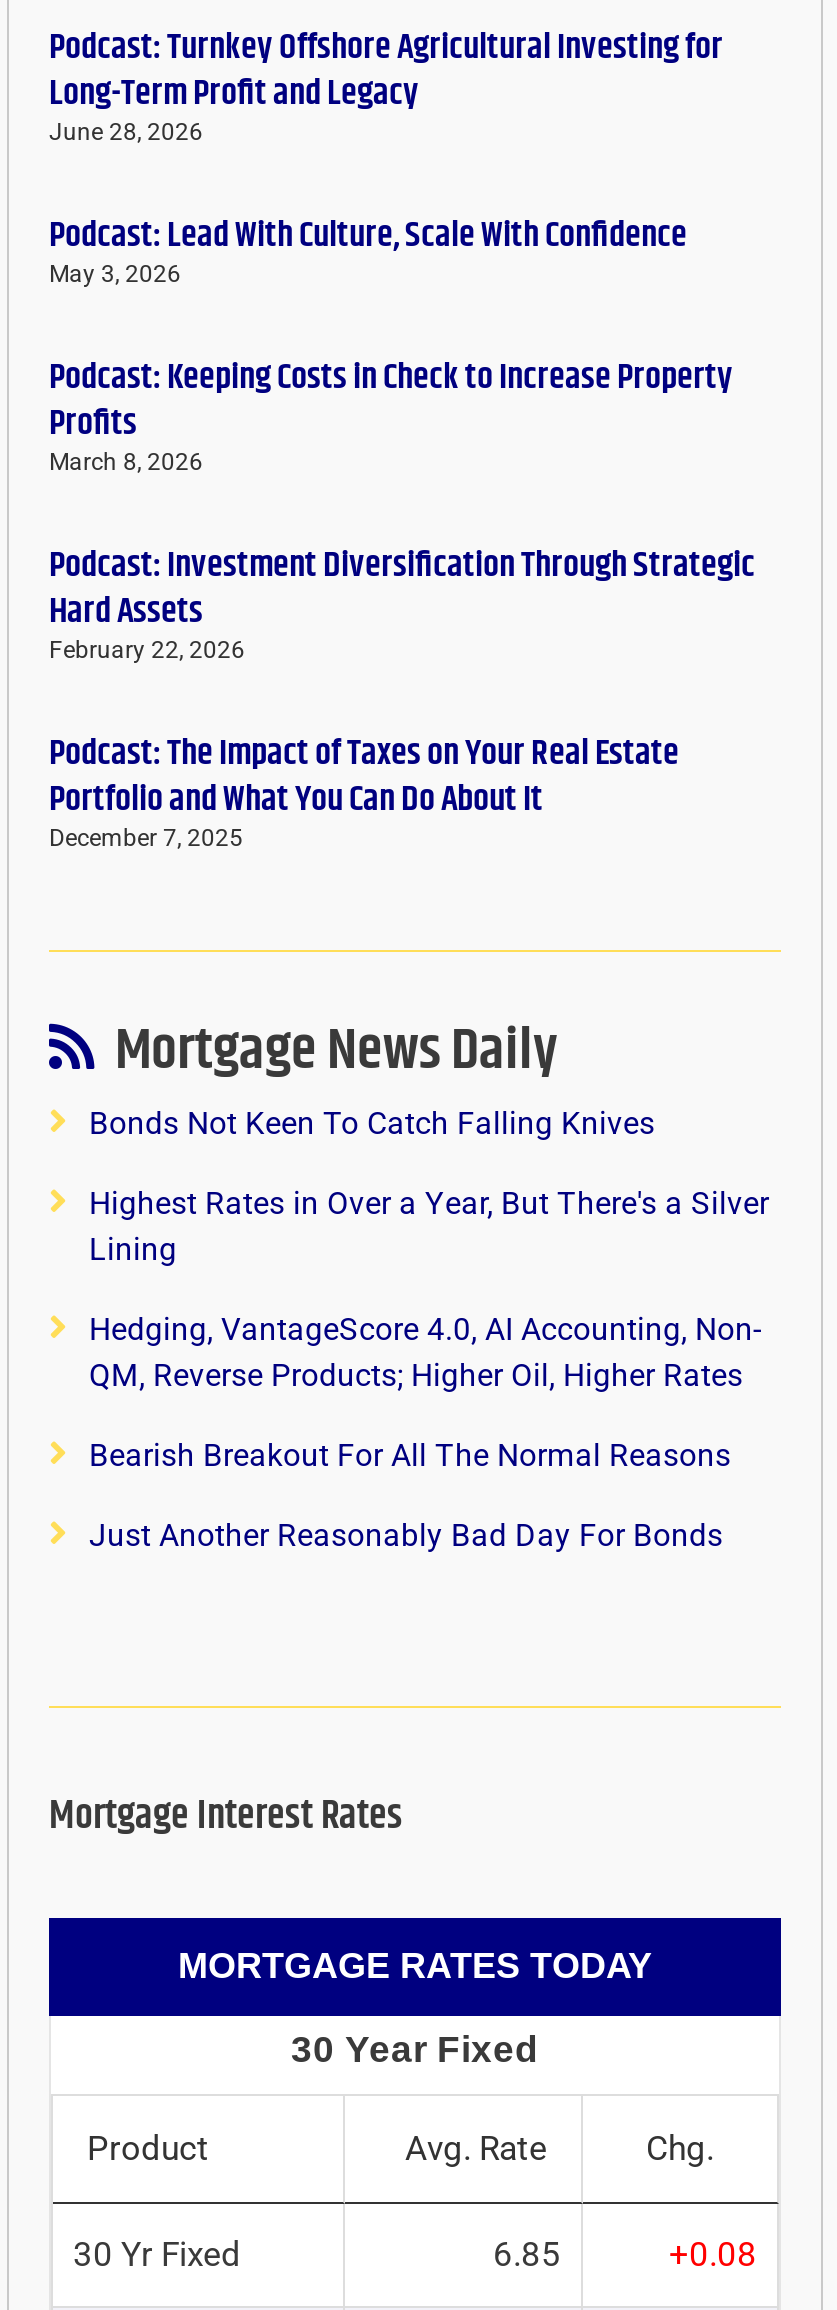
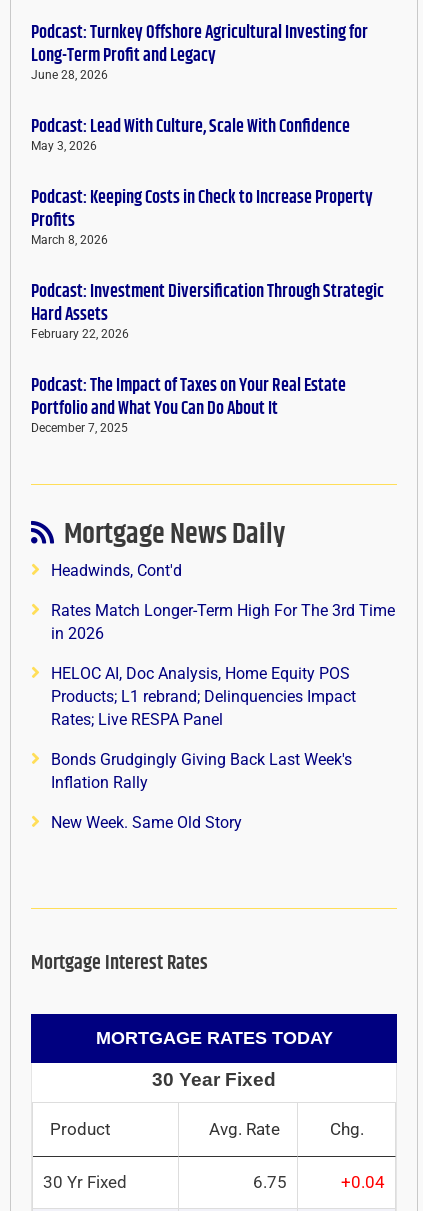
- Bonds Not Keen To Catch Falling Knives
+ Headwinds, Cont'd

- Highest Rates in Over a Year, But There's a Silver
- Lining
+ Rates Match Longer-Term High For The 3rd Time
+ in 2026

- Hedging, VantageScore 4.0, AI Accounting, Non-
- QM, Reverse Products; Higher Oil, Higher Rates
+ HELOC AI, Doc Analysis, Home Equity POS
+ Products; L1 rebrand; Delinquencies Impact
+ Rates; Live RESPA Panel

- Bearish Breakout For All The Normal Reasons
+ Bonds Grudgingly Giving Back Last Week's
+ Inflation Rally

- Just Another Reasonably Bad Day For Bonds
+ New Week. Same Old Story

- 6.85
+ 6.75

- +0.08
+ +0.04
